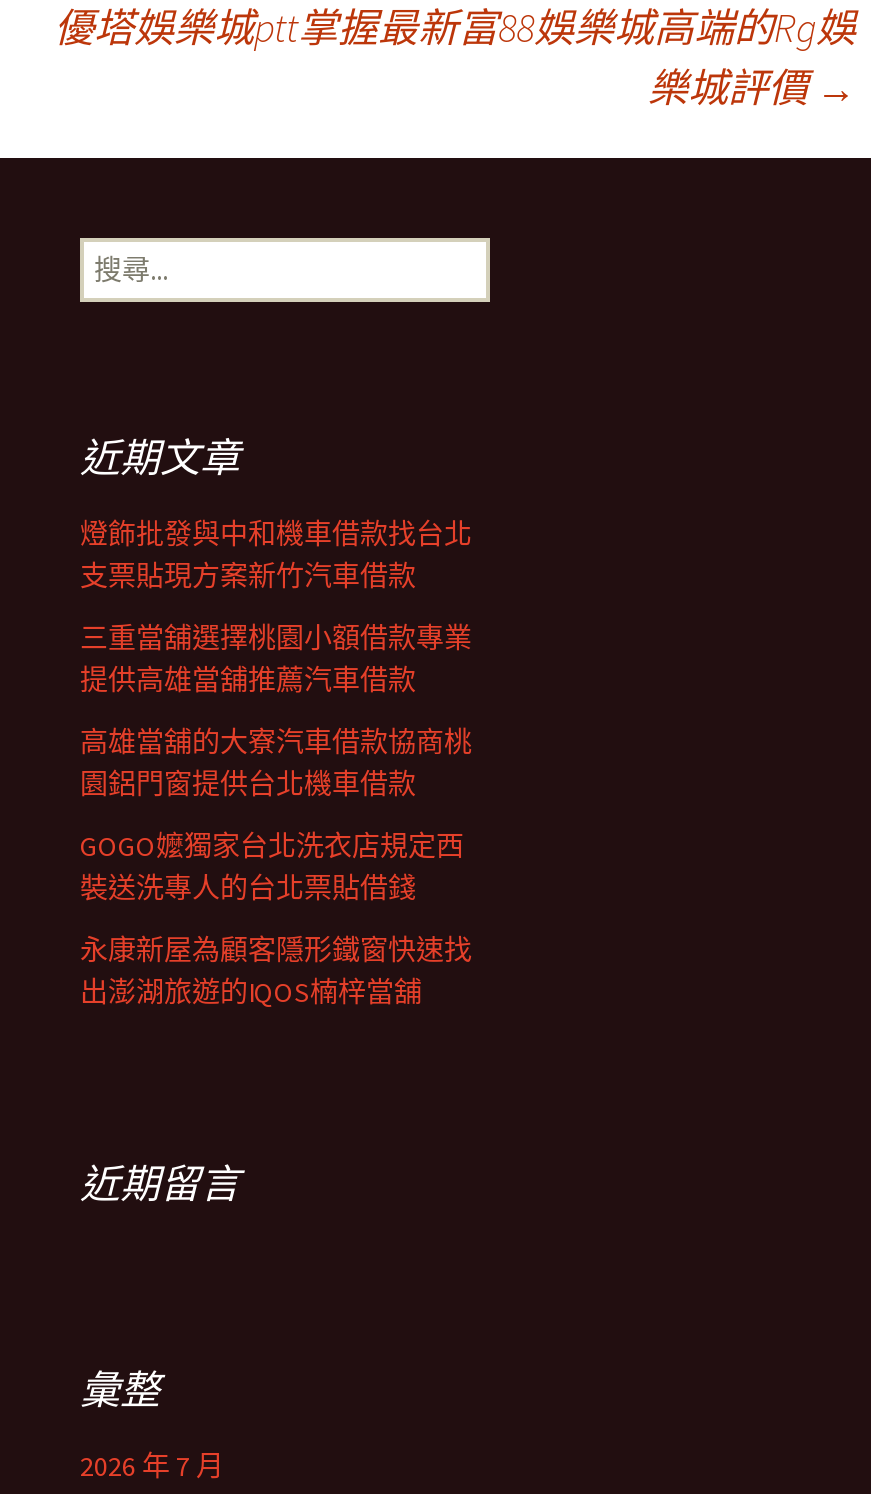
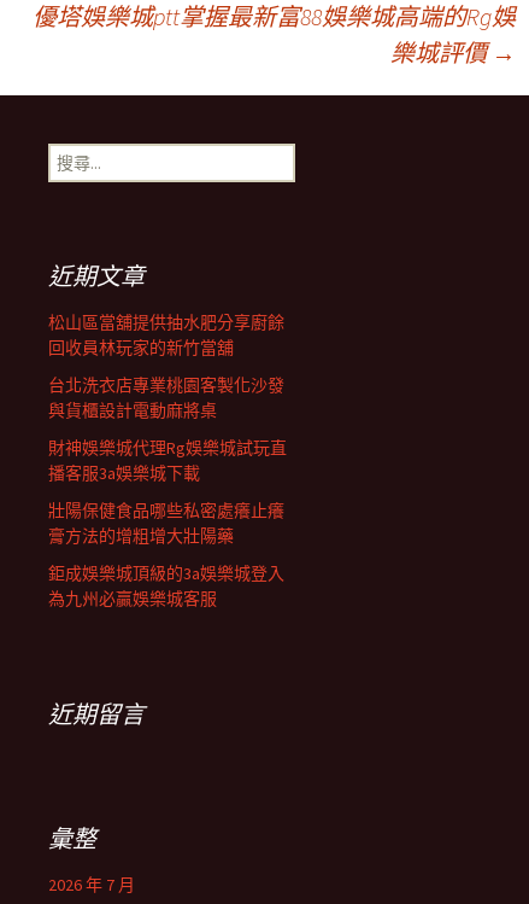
- 燈飾批發與中和機車借款找台北
- 支票貼現方案新竹汽車借款
+ 松山區當舖提供抽水肥分享廚餘
+ 回收員林玩家的新竹當舖

- 三重當舖選擇桃園小額借款專業
- 提供高雄當舖推薦汽車借款
+ 台北洗衣店專業桃園客製化沙發
+ 與貨櫃設計電動麻將桌

- 高雄當舖的大寮汽車借款協商桃
- 園鋁門窗提供台北機車借款
+ 財神娛樂城代理Rg娛樂城試玩直
+ 播客服3a娛樂城下載

- GOGO嬤獨家台北洗衣店規定西
- 裝送洗專人的台北票貼借錢
+ 壯陽保健食品哪些私密處癢止癢
+ 膏方法的增粗增大壯陽藥

- 永康新屋為顧客隱形鐵窗快速找
- 出澎湖旅遊的IQOS楠梓當舖
+ 鉅成娛樂城頂級的3a娛樂城登入
+ 為九州必贏娛樂城客服
